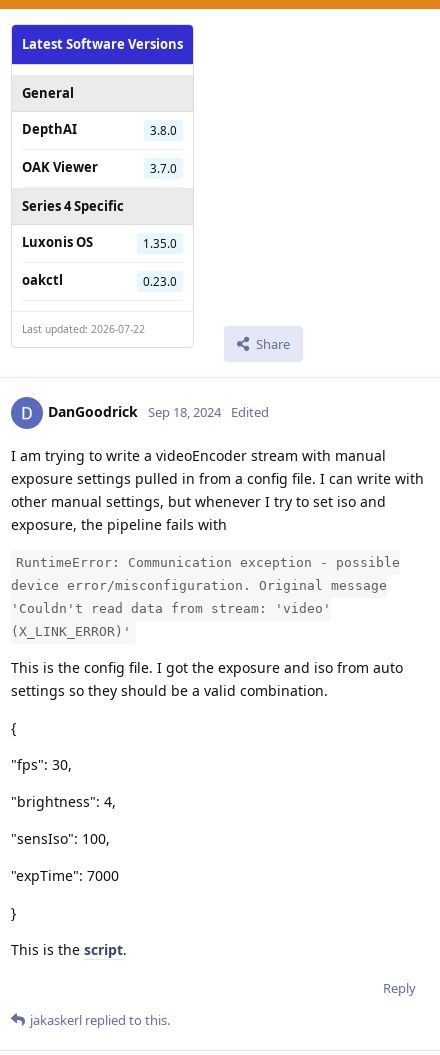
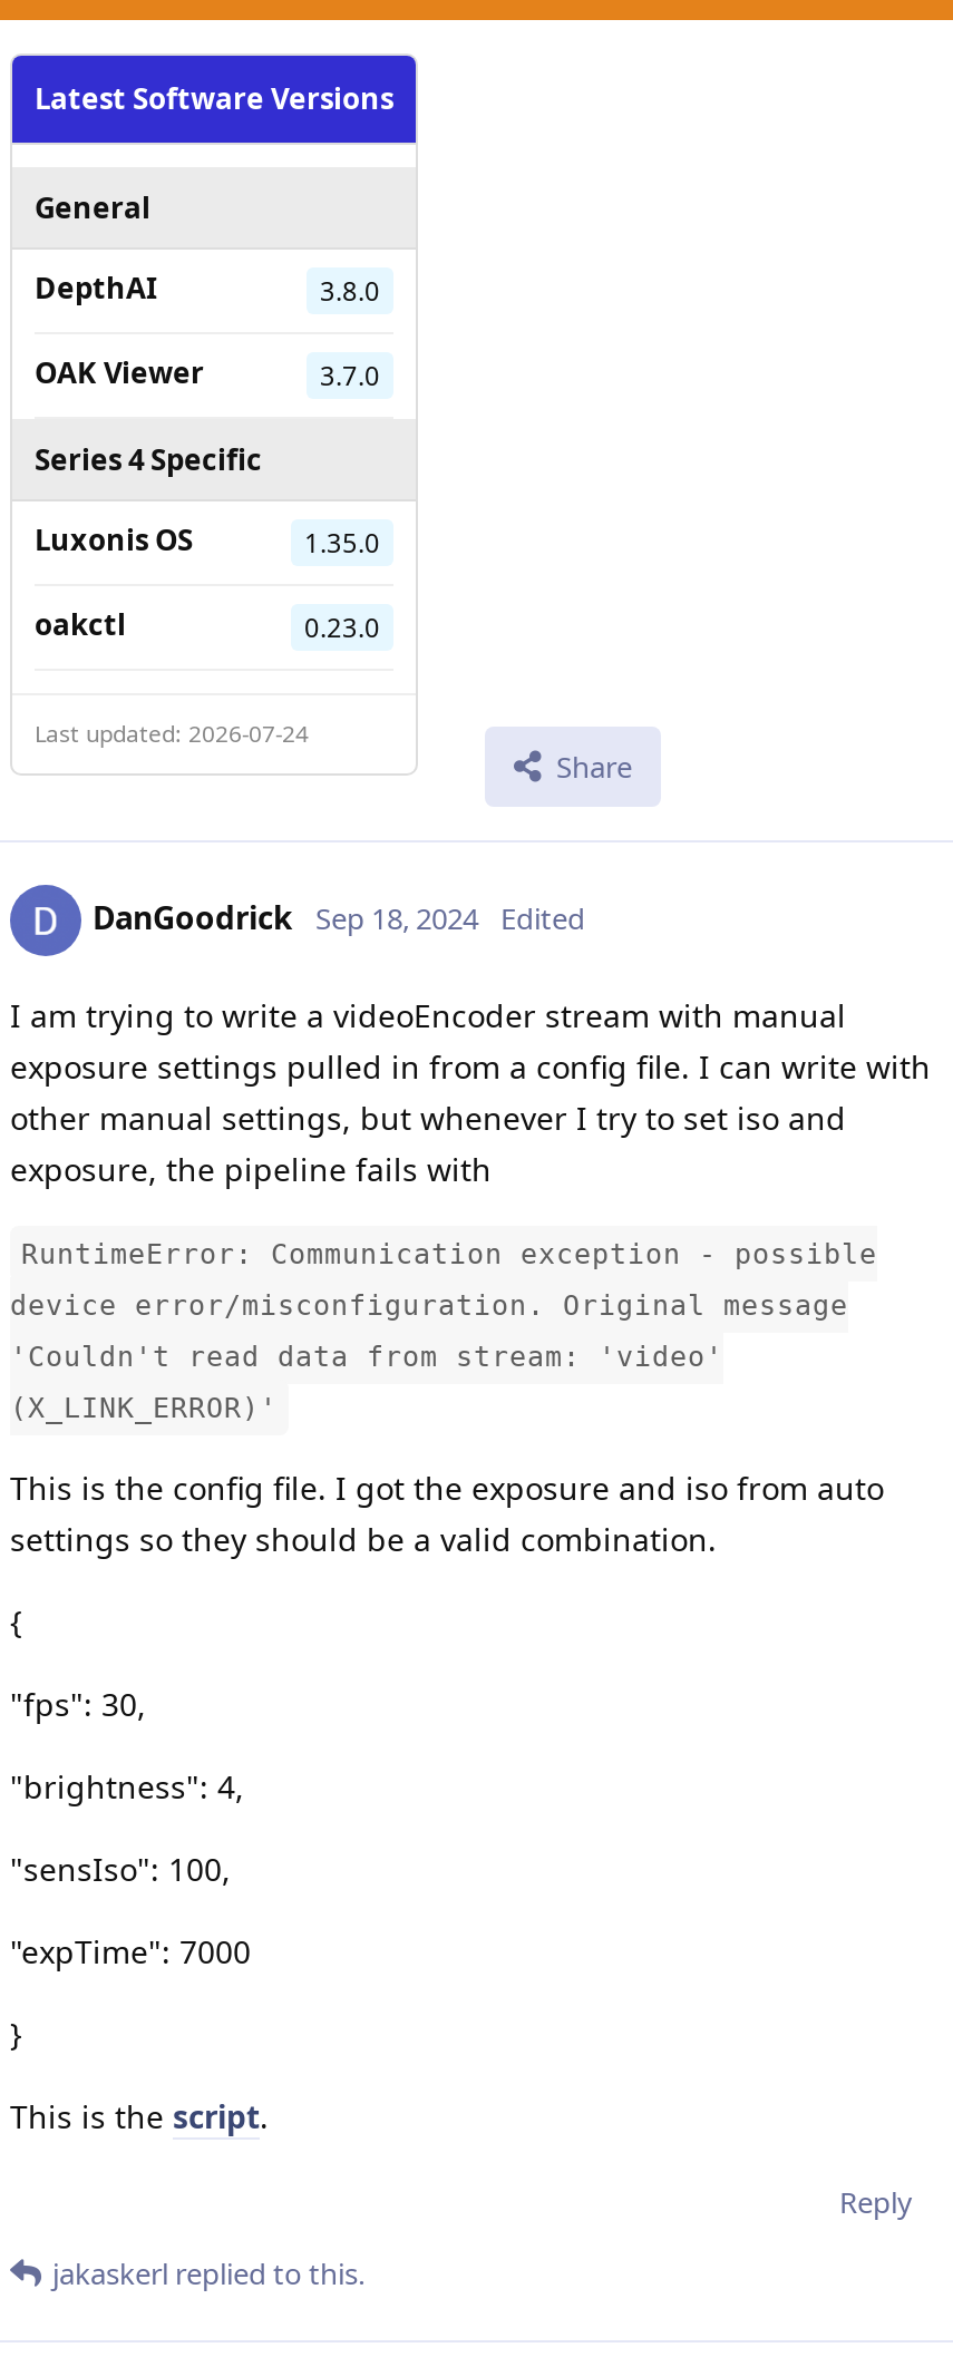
- Last updated: 2026-07-22
+ Last updated: 2026-07-24
